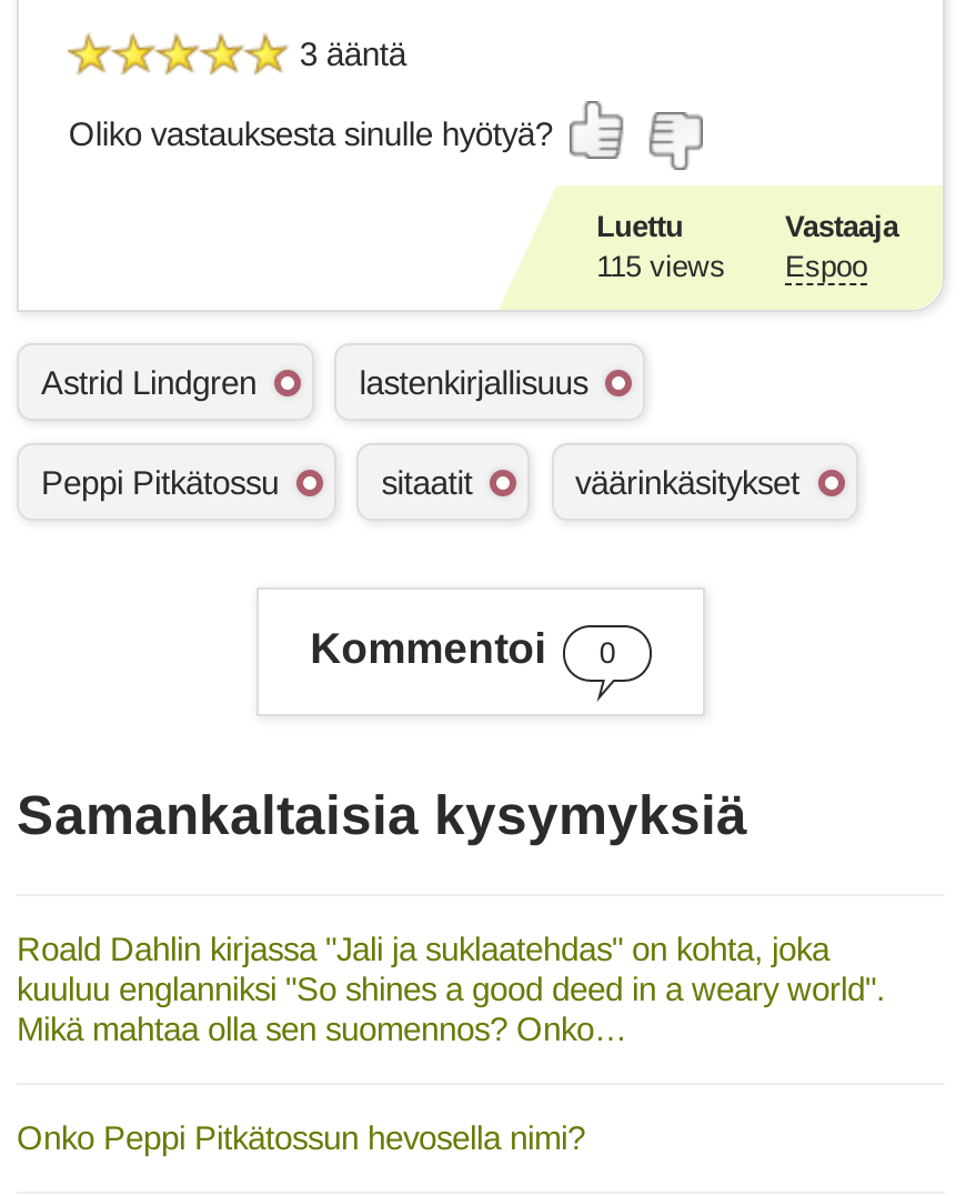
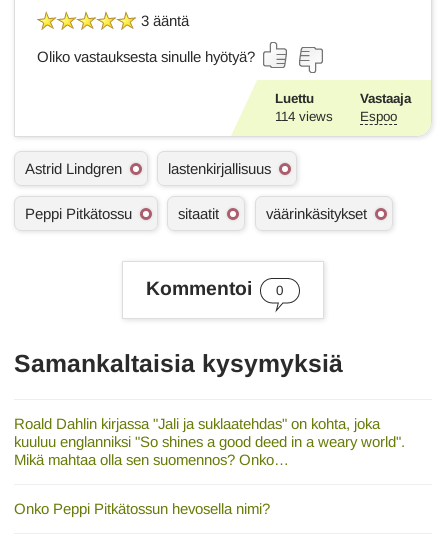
- 115 views Espoo
+ 114 views Espoo
